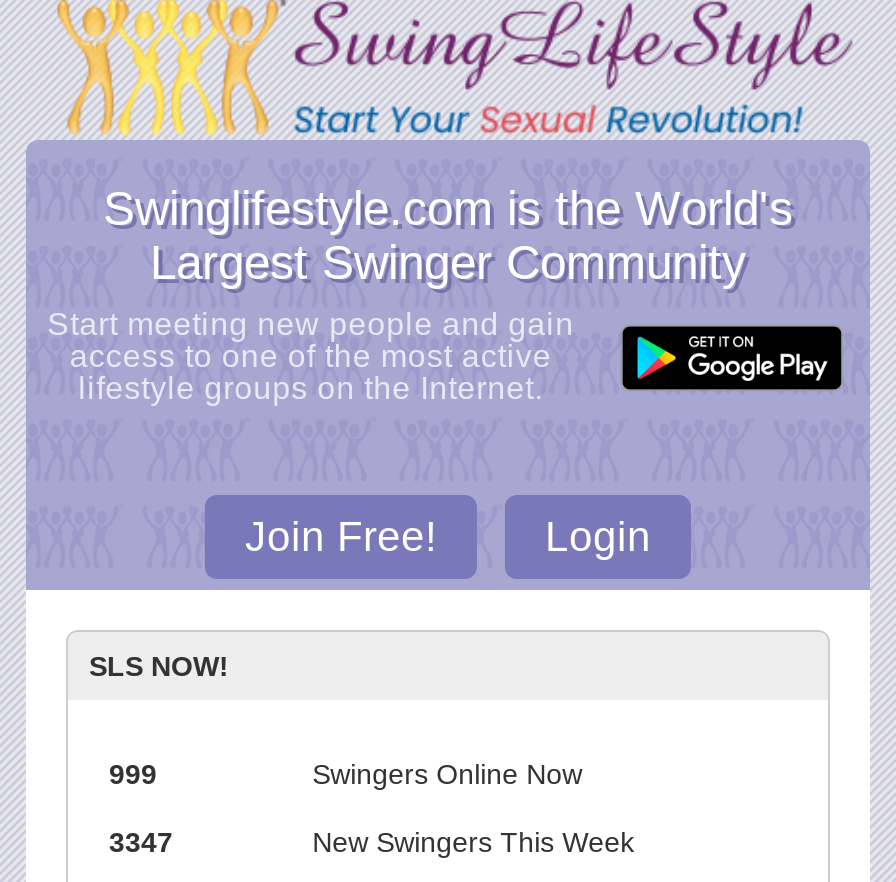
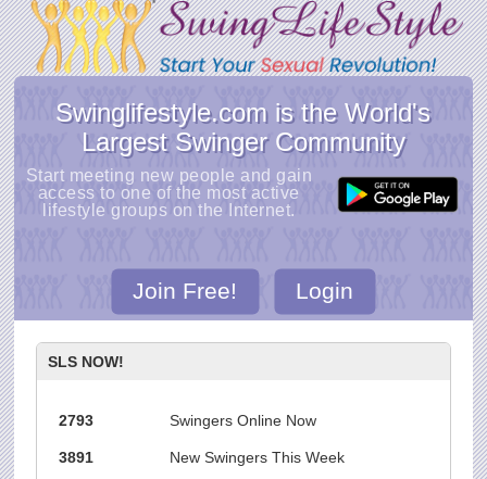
- 999
+ 2793

- 3347
+ 3891
